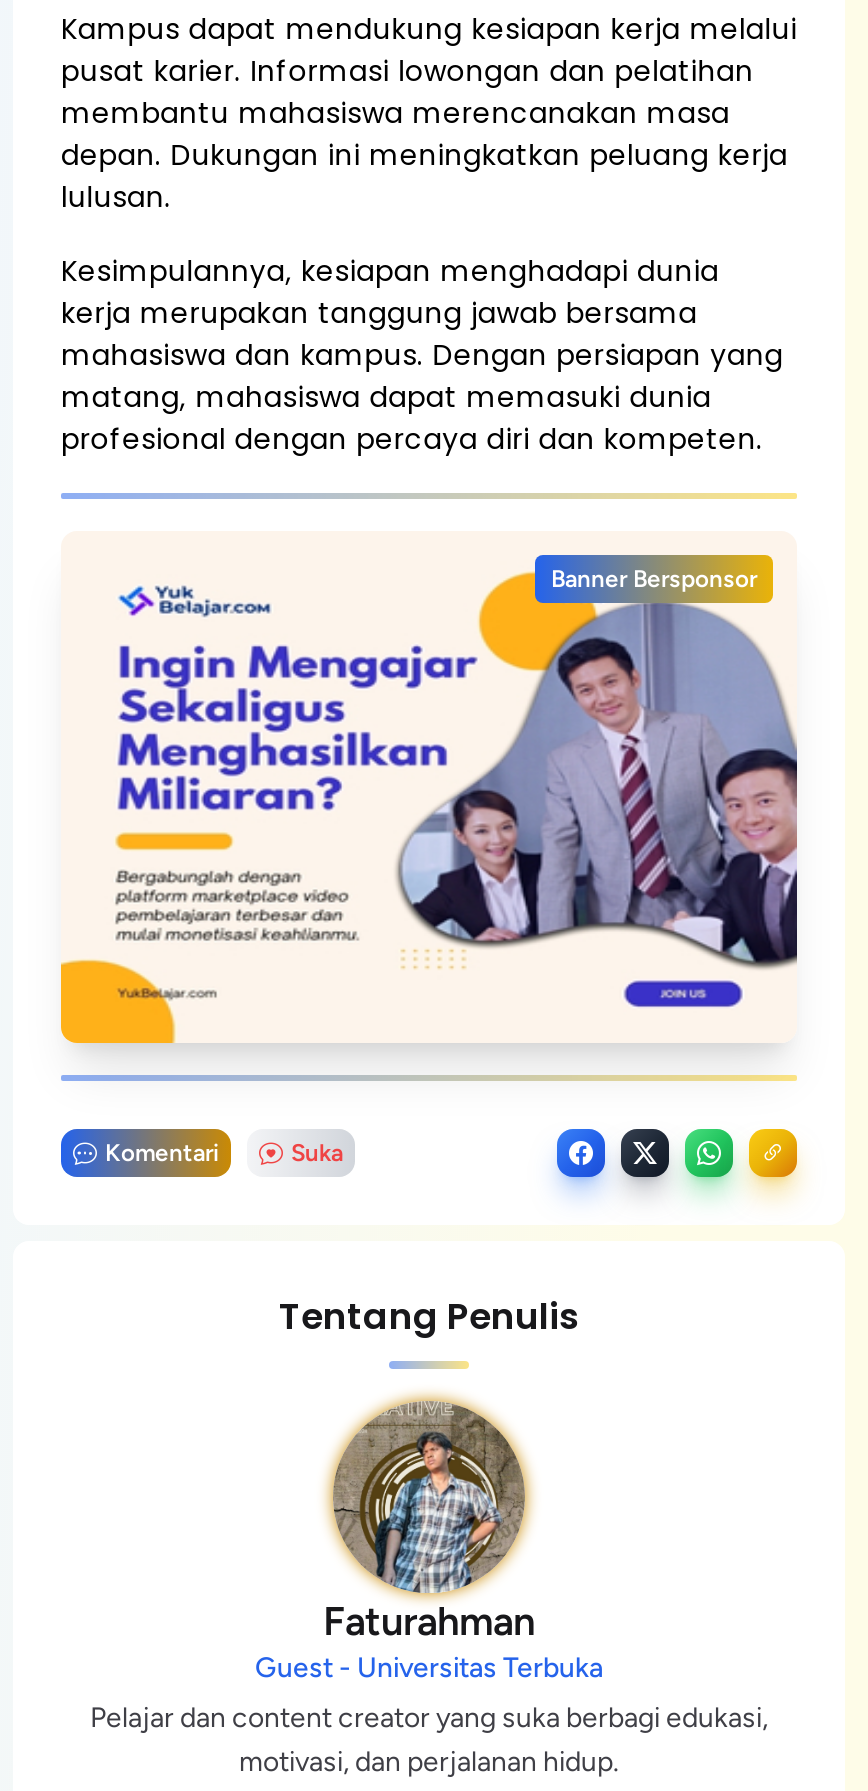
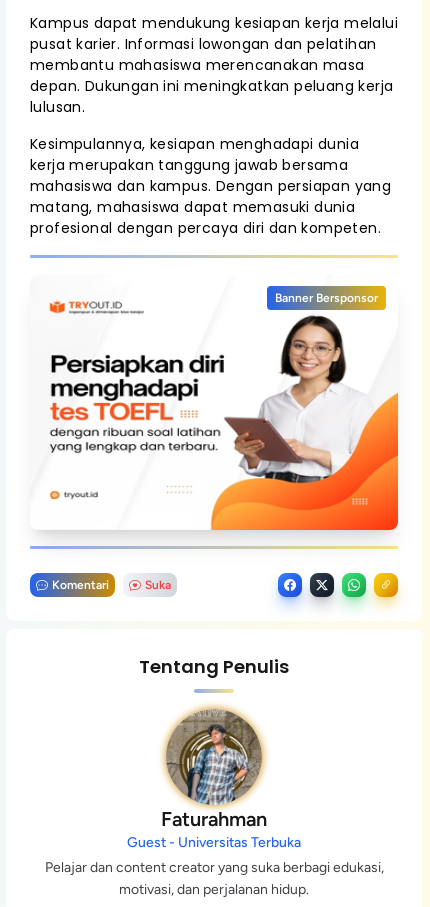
- [image]
+ [image]
